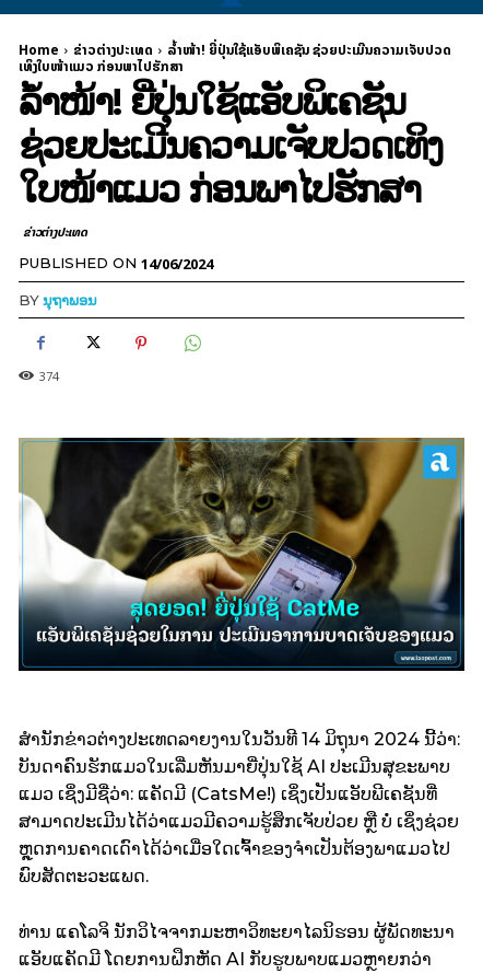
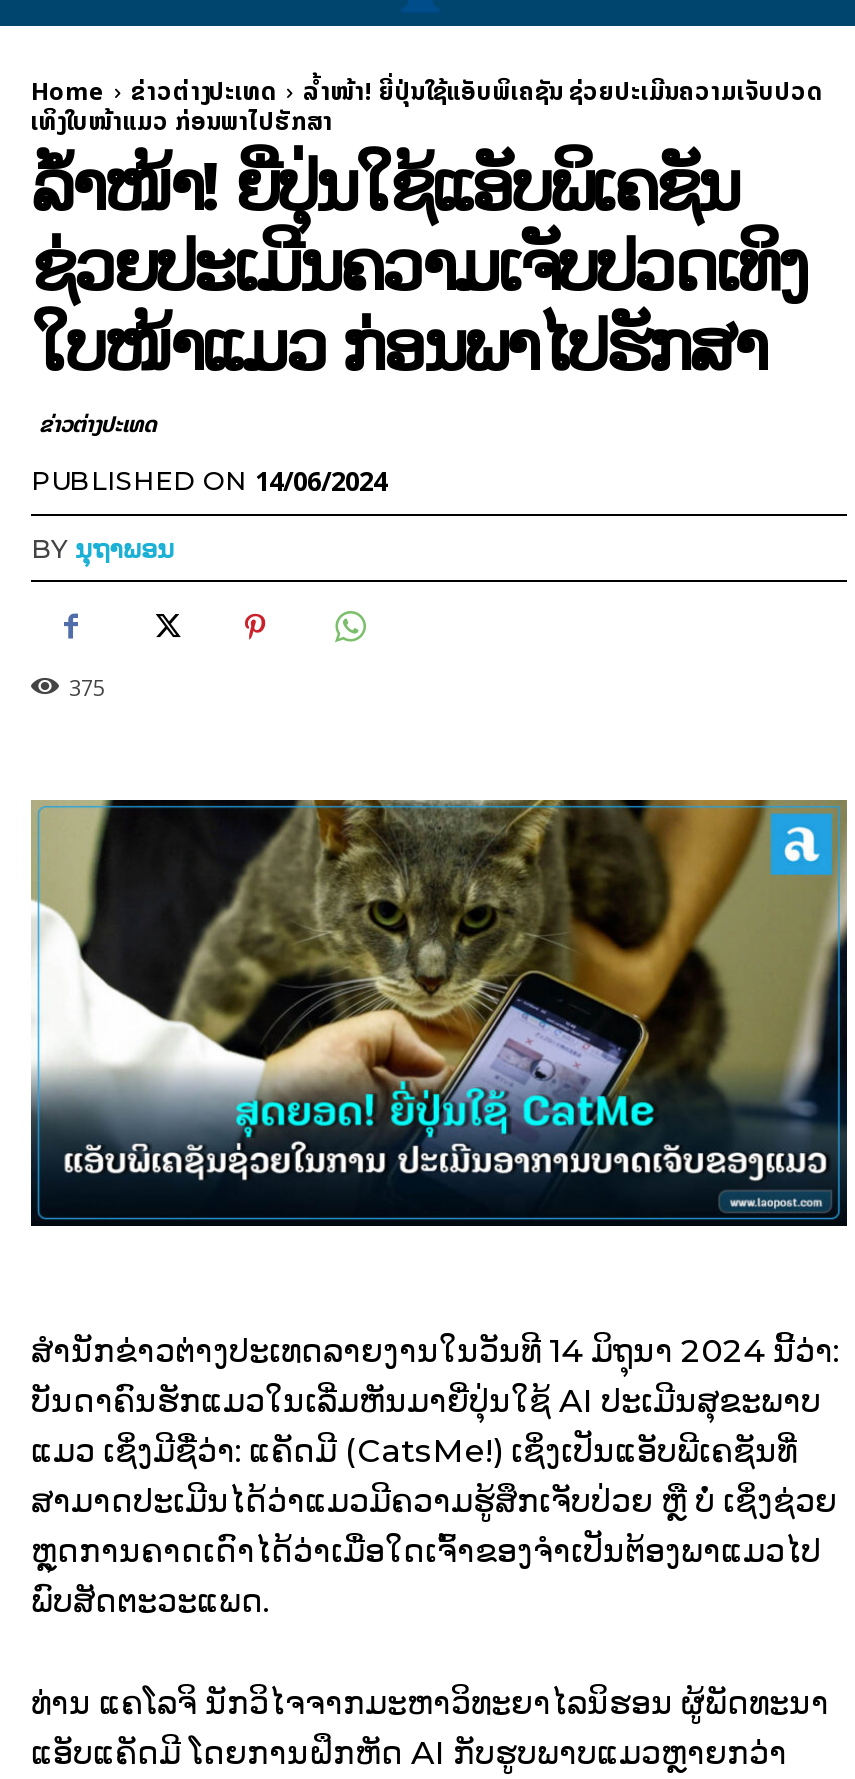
- 374
+ 375
